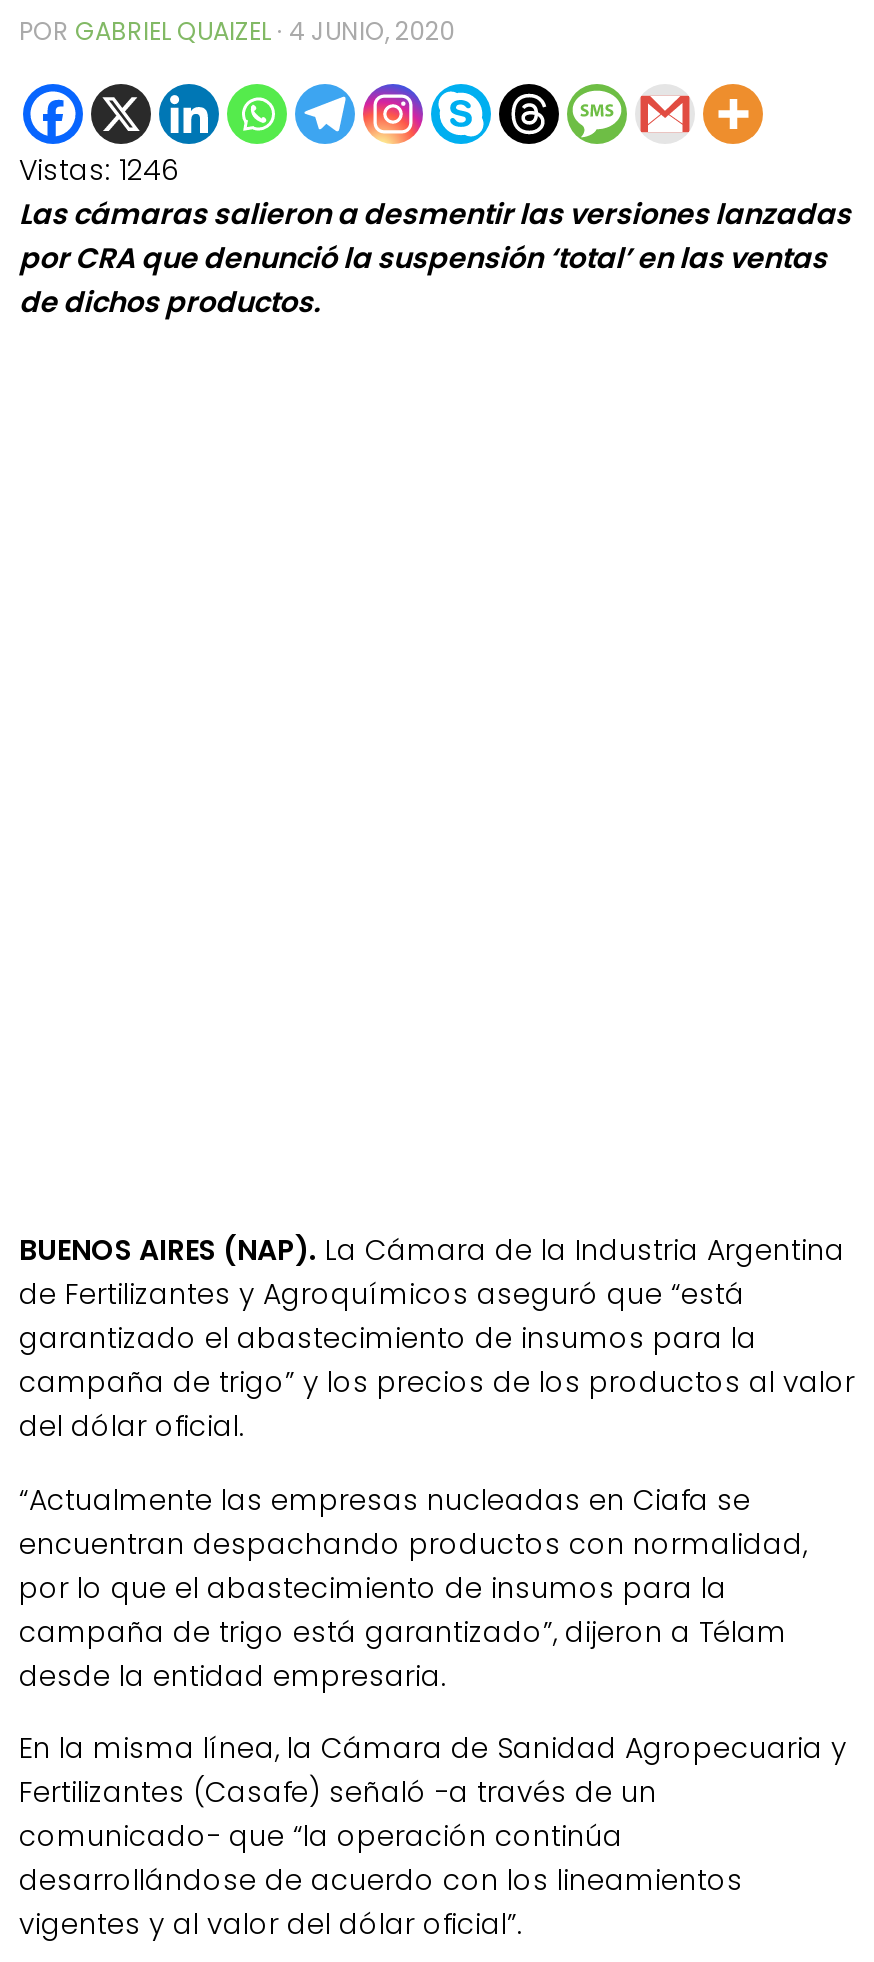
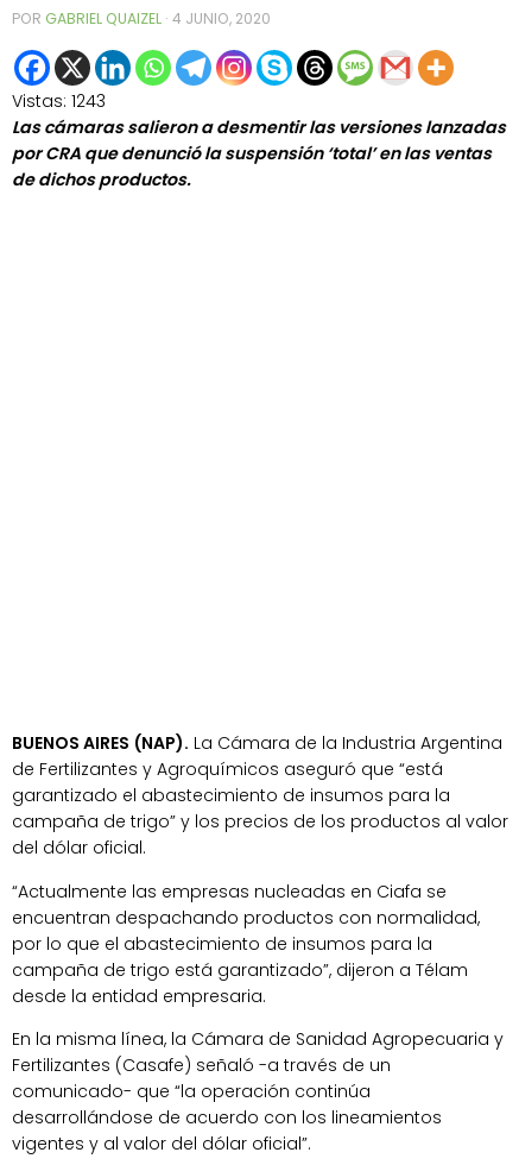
- Vistas: 1246
+ Vistas: 1243
